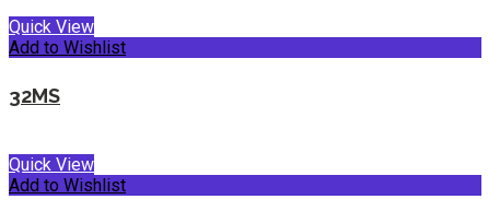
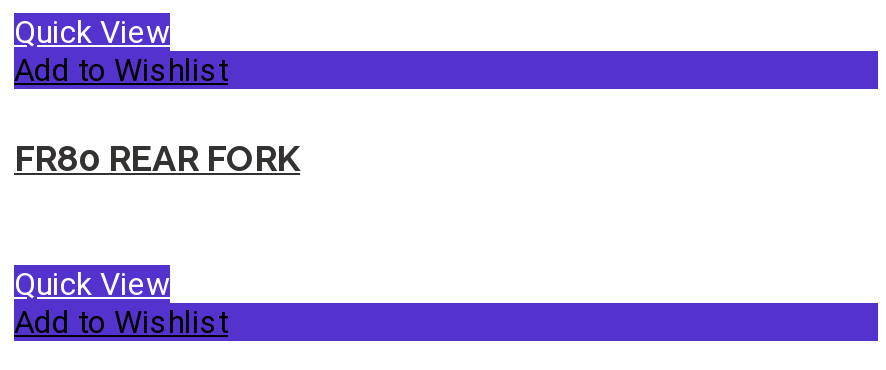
- 32MS
+ FR80 REAR FORK
